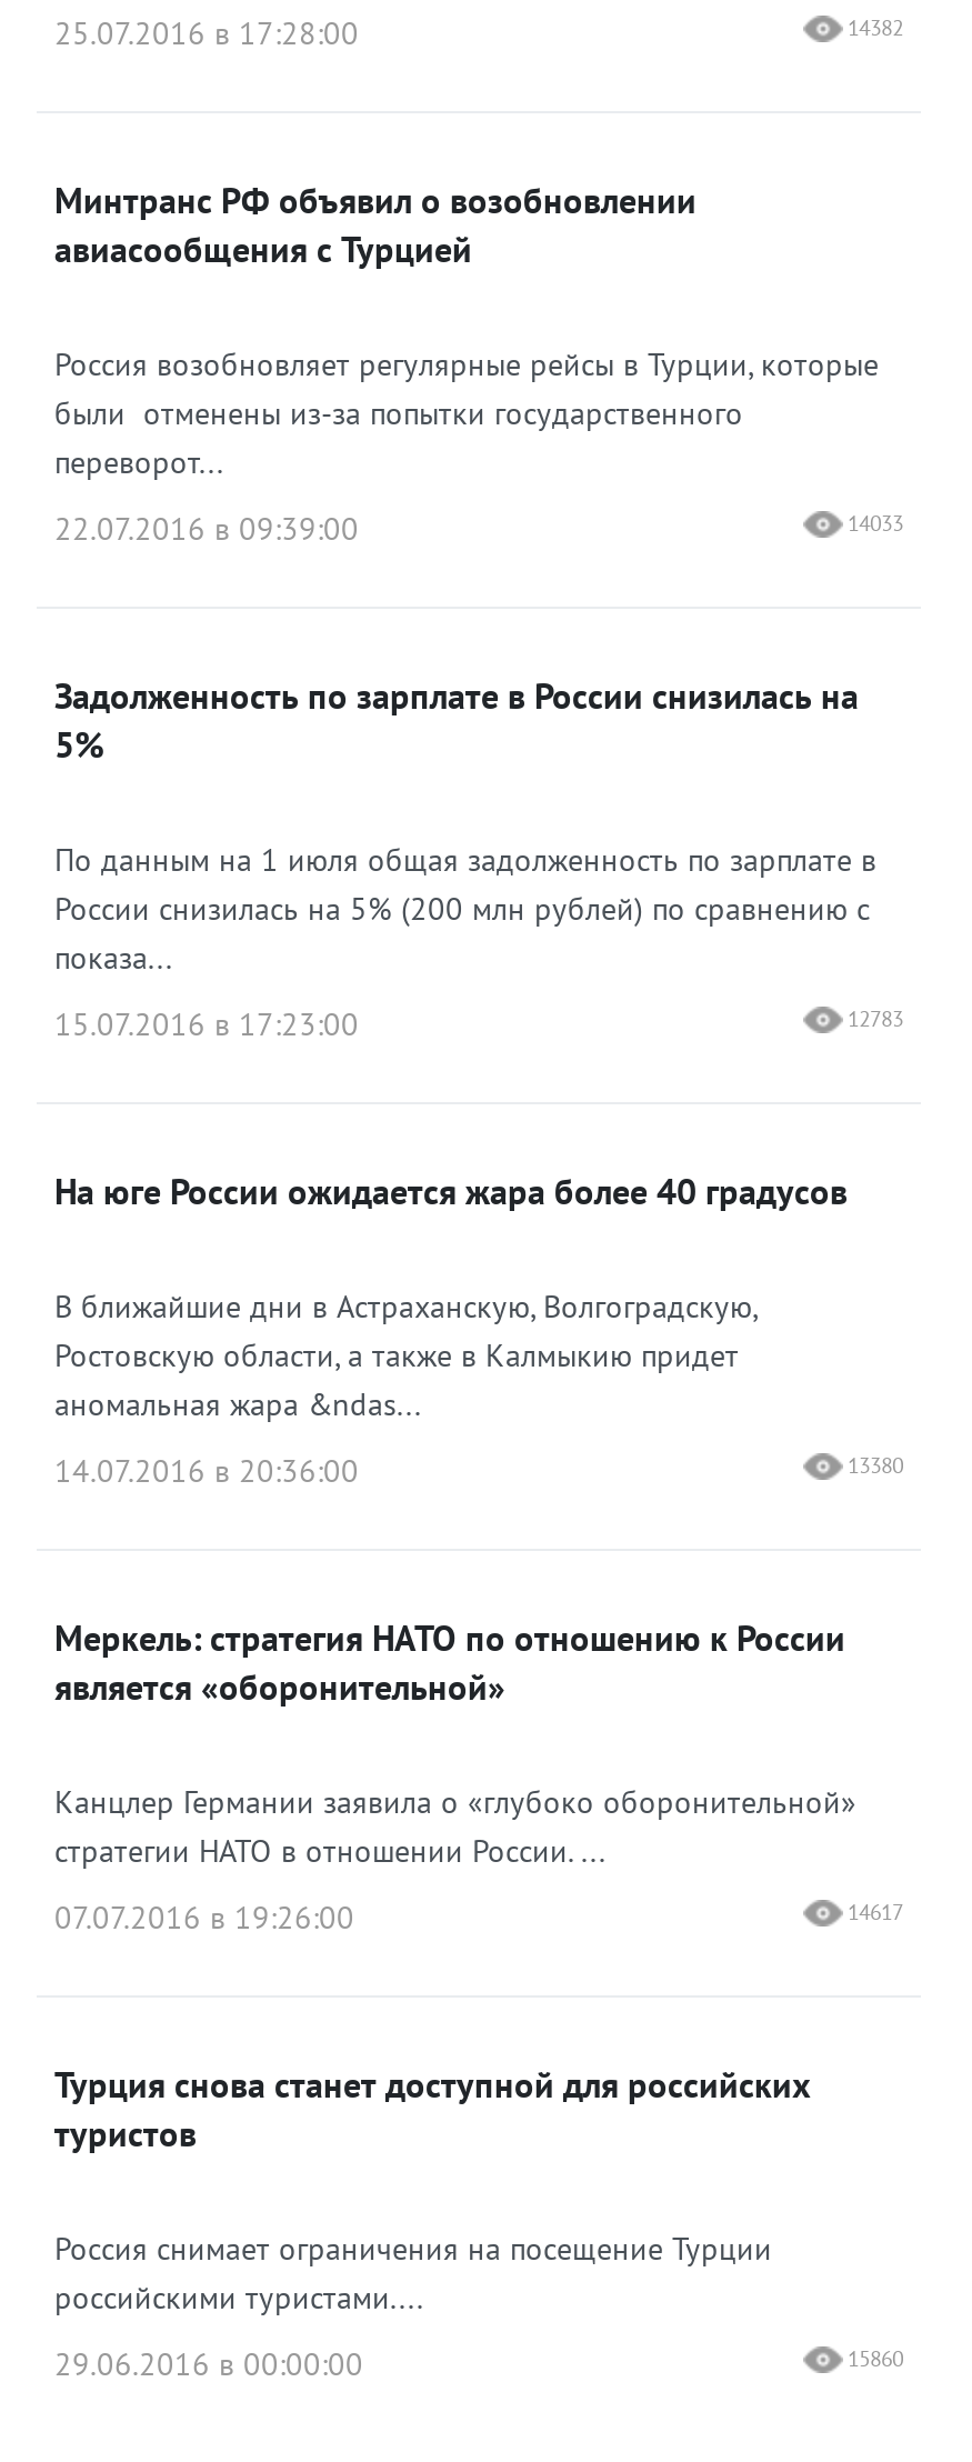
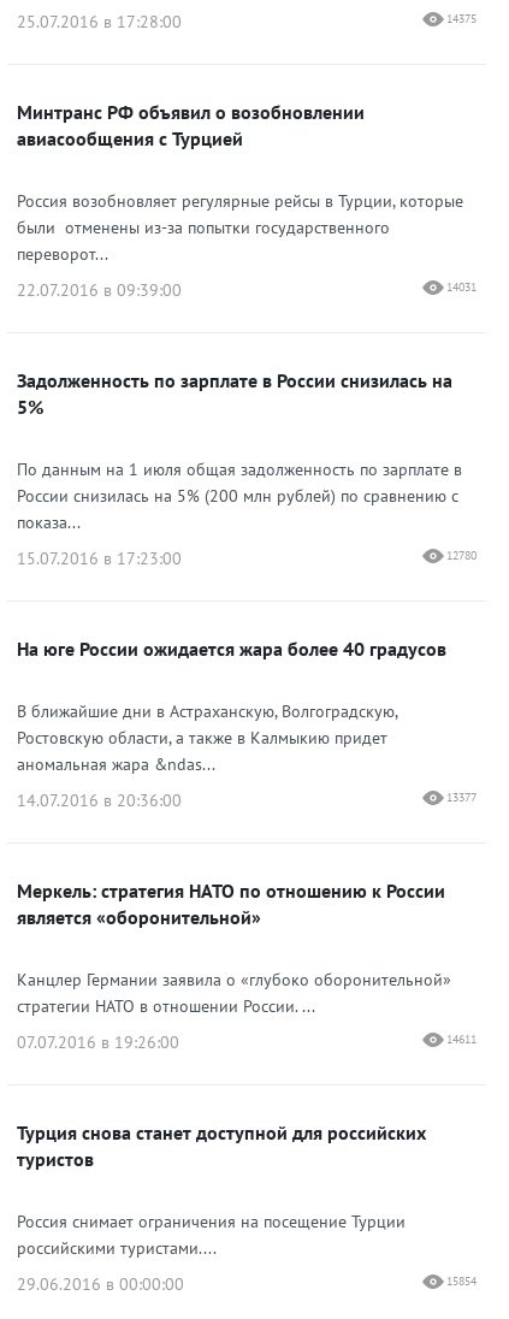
- 14382
+ 14375

- 14033
+ 14031

- 12783
+ 12780

- 13380
+ 13377

- 14617
+ 14611

- 15860
+ 15854
